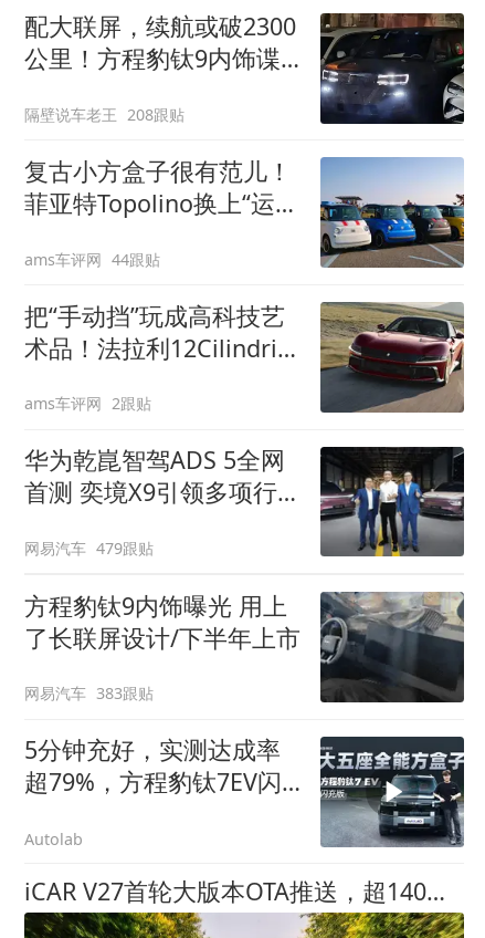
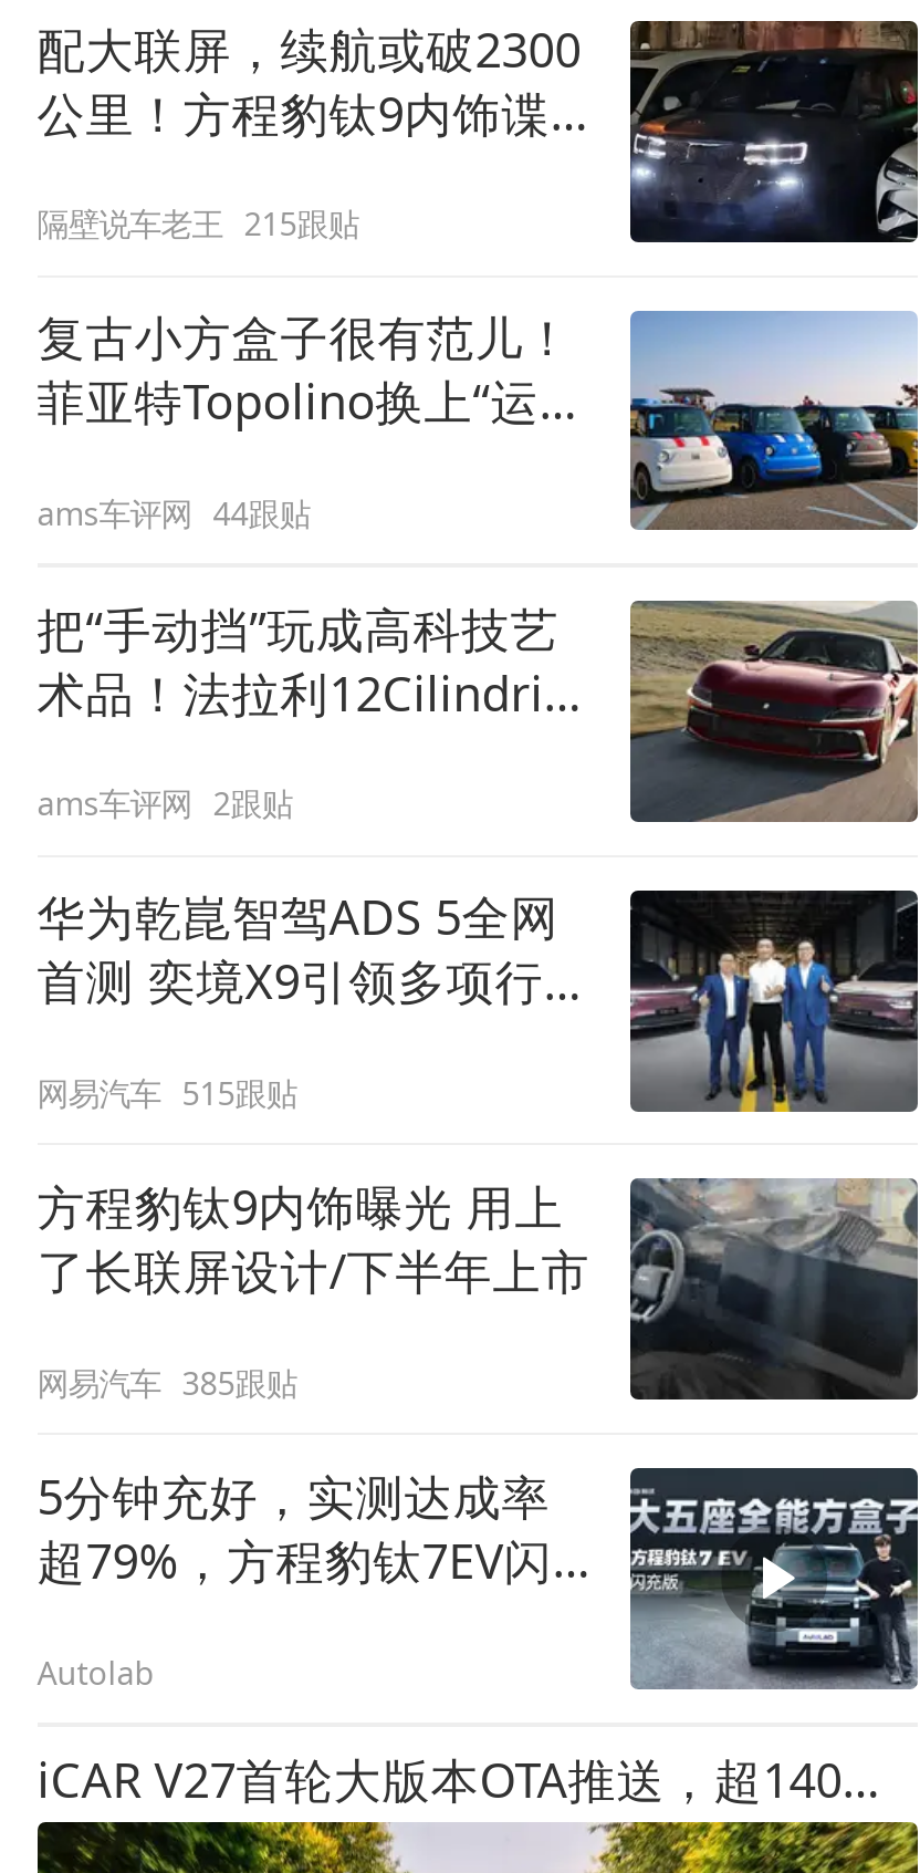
- 隔壁说车老王 208跟贴
+ 隔壁说车老王 215跟贴

- 网易汽车 479跟贴
+ 网易汽车 515跟贴

- 网易汽车 383跟贴
+ 网易汽车 385跟贴
